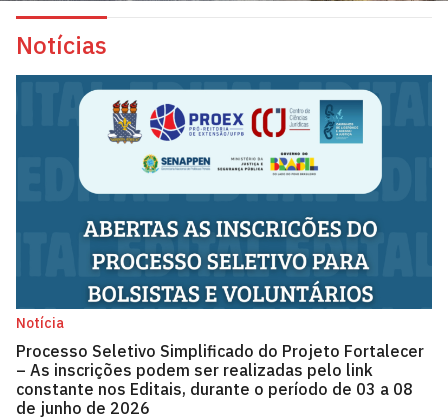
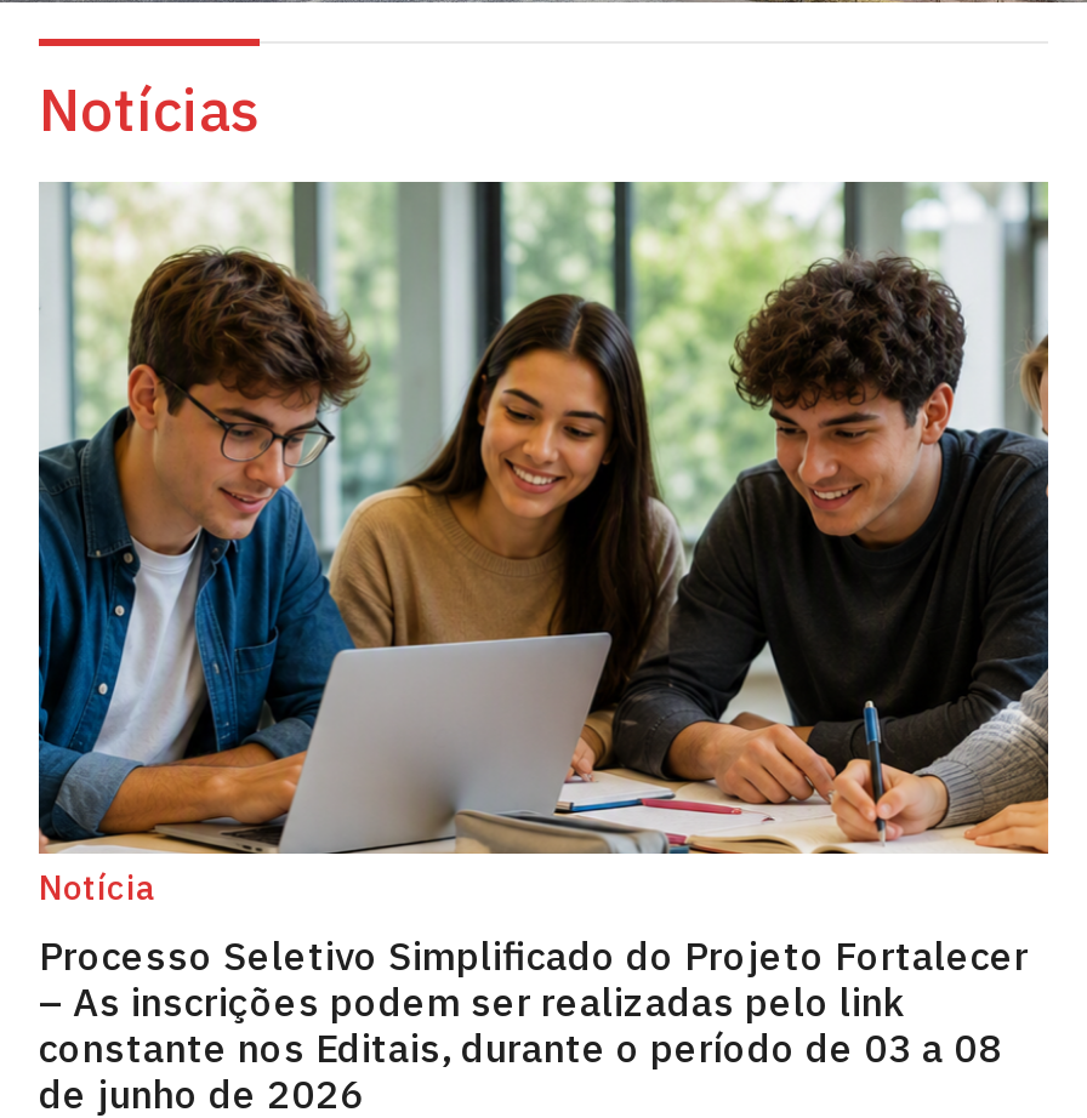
- [image]
+ [image]
